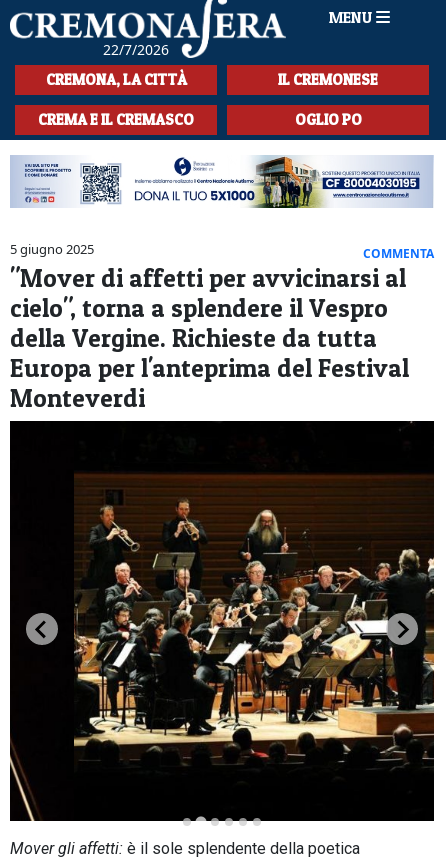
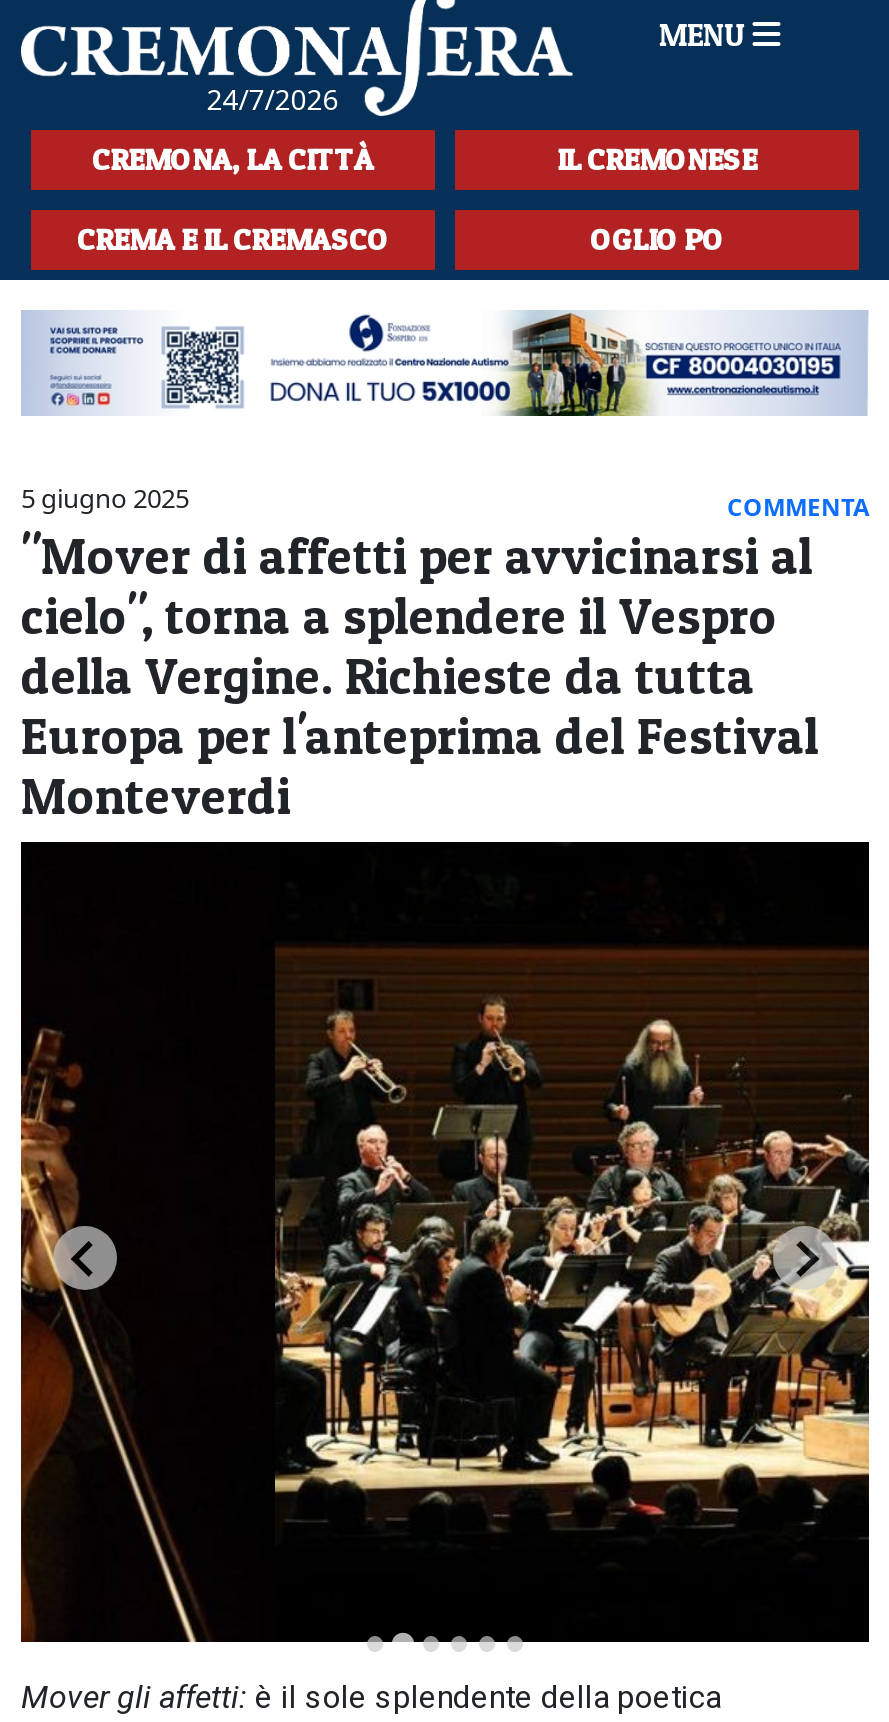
- 22/7/2026
+ 24/7/2026

- [image]
+ [image]
